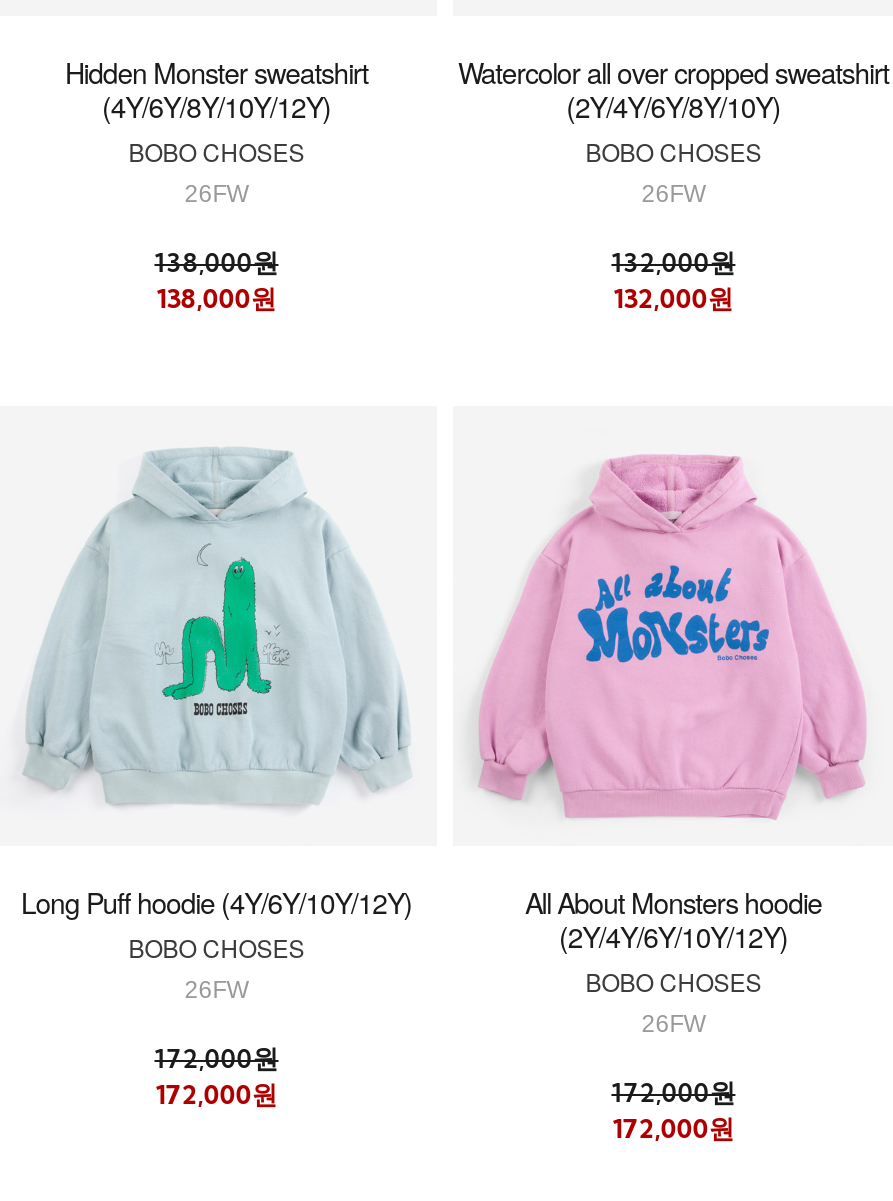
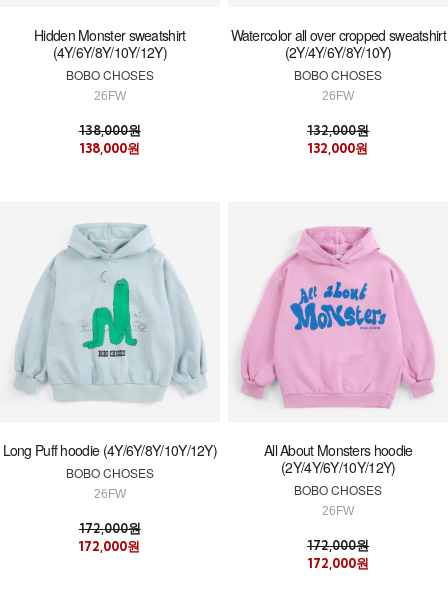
- Long Puff hoodie (4Y/6Y/10Y/12Y)
+ Long Puff hoodie (4Y/6Y/8Y/10Y/12Y)
